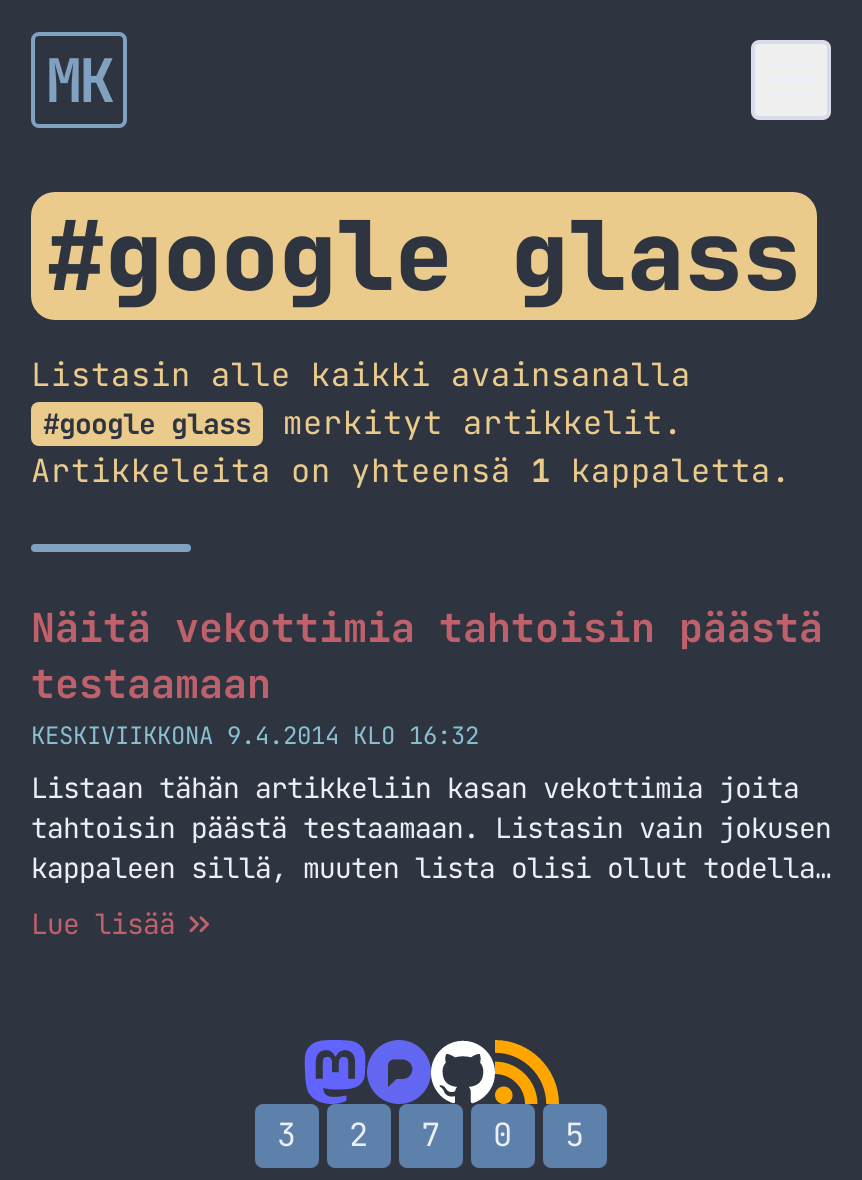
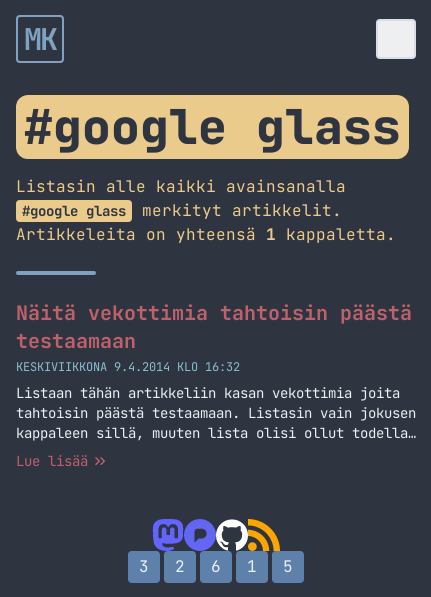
- 7
+ 6

- 0
+ 1
